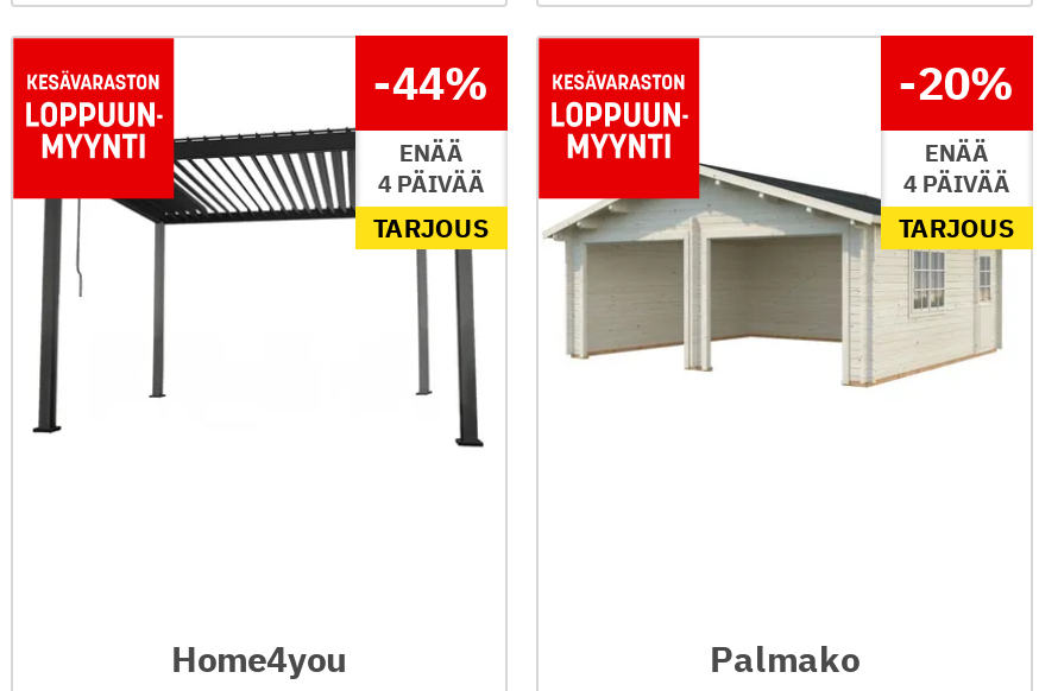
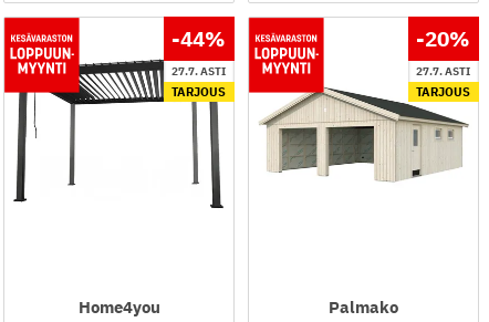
- ENÄÄ
- 4 PÄIVÄÄ
+ 27.7. ASTI

- [image]
- ENÄÄ
- 4 PÄIVÄÄ
+ [image]
+ 27.7. ASTI
